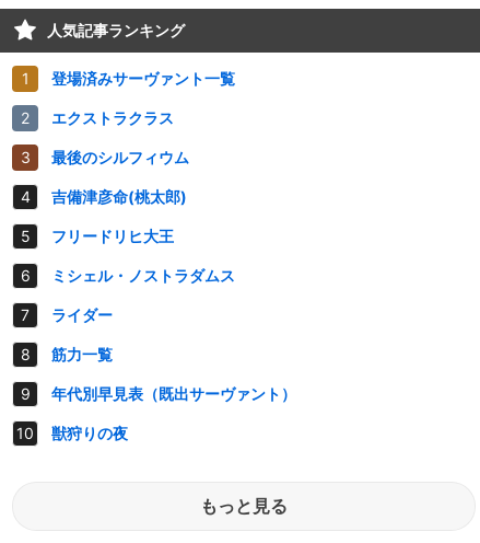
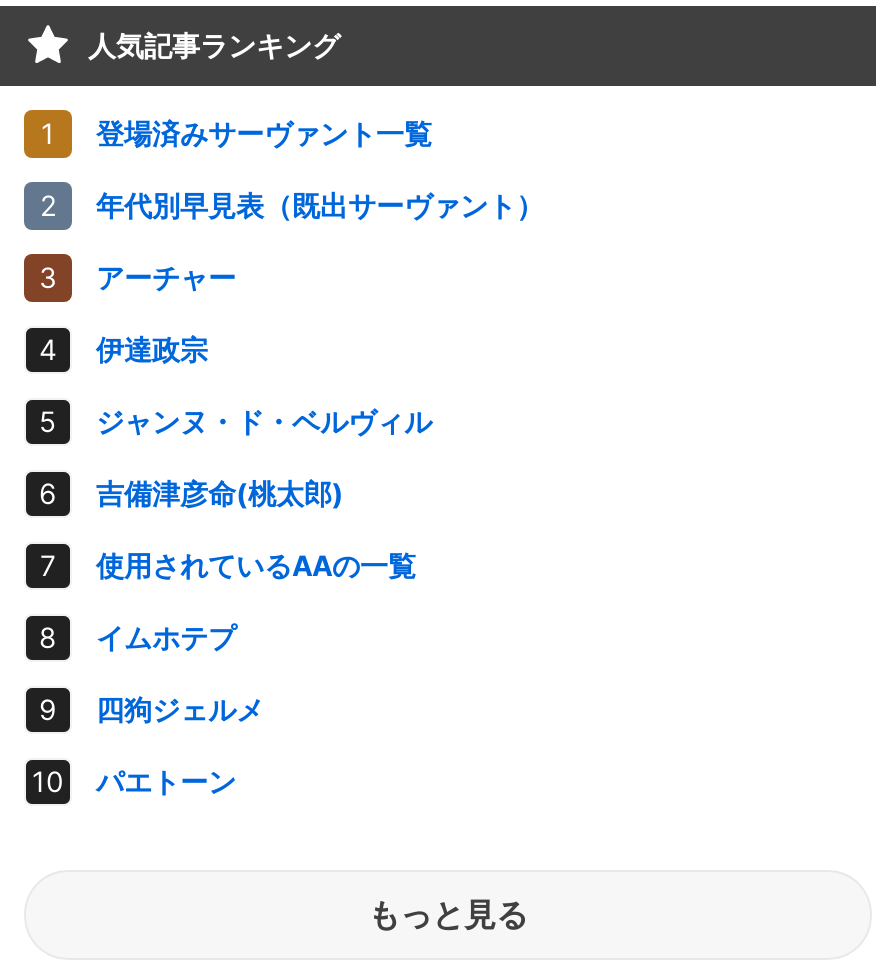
- エクストラクラス
- 最後のシルフィウム
+ アーチャー
+ 伊達政宗
+ ジャンヌ・ド・ベルヴィル

moved down: 吉備津彦命(桃太郎)

- フリードリヒ大王
- ミシェル・ノストラダムス
- ライダー
- 筋力一覧
- 獣狩りの夜
+ 使用されているAAの一覧
+ イムホテプ
+ 四狗ジェルメ
+ パエトーン

moved up: 年代別早見表（既出サーヴァント）
